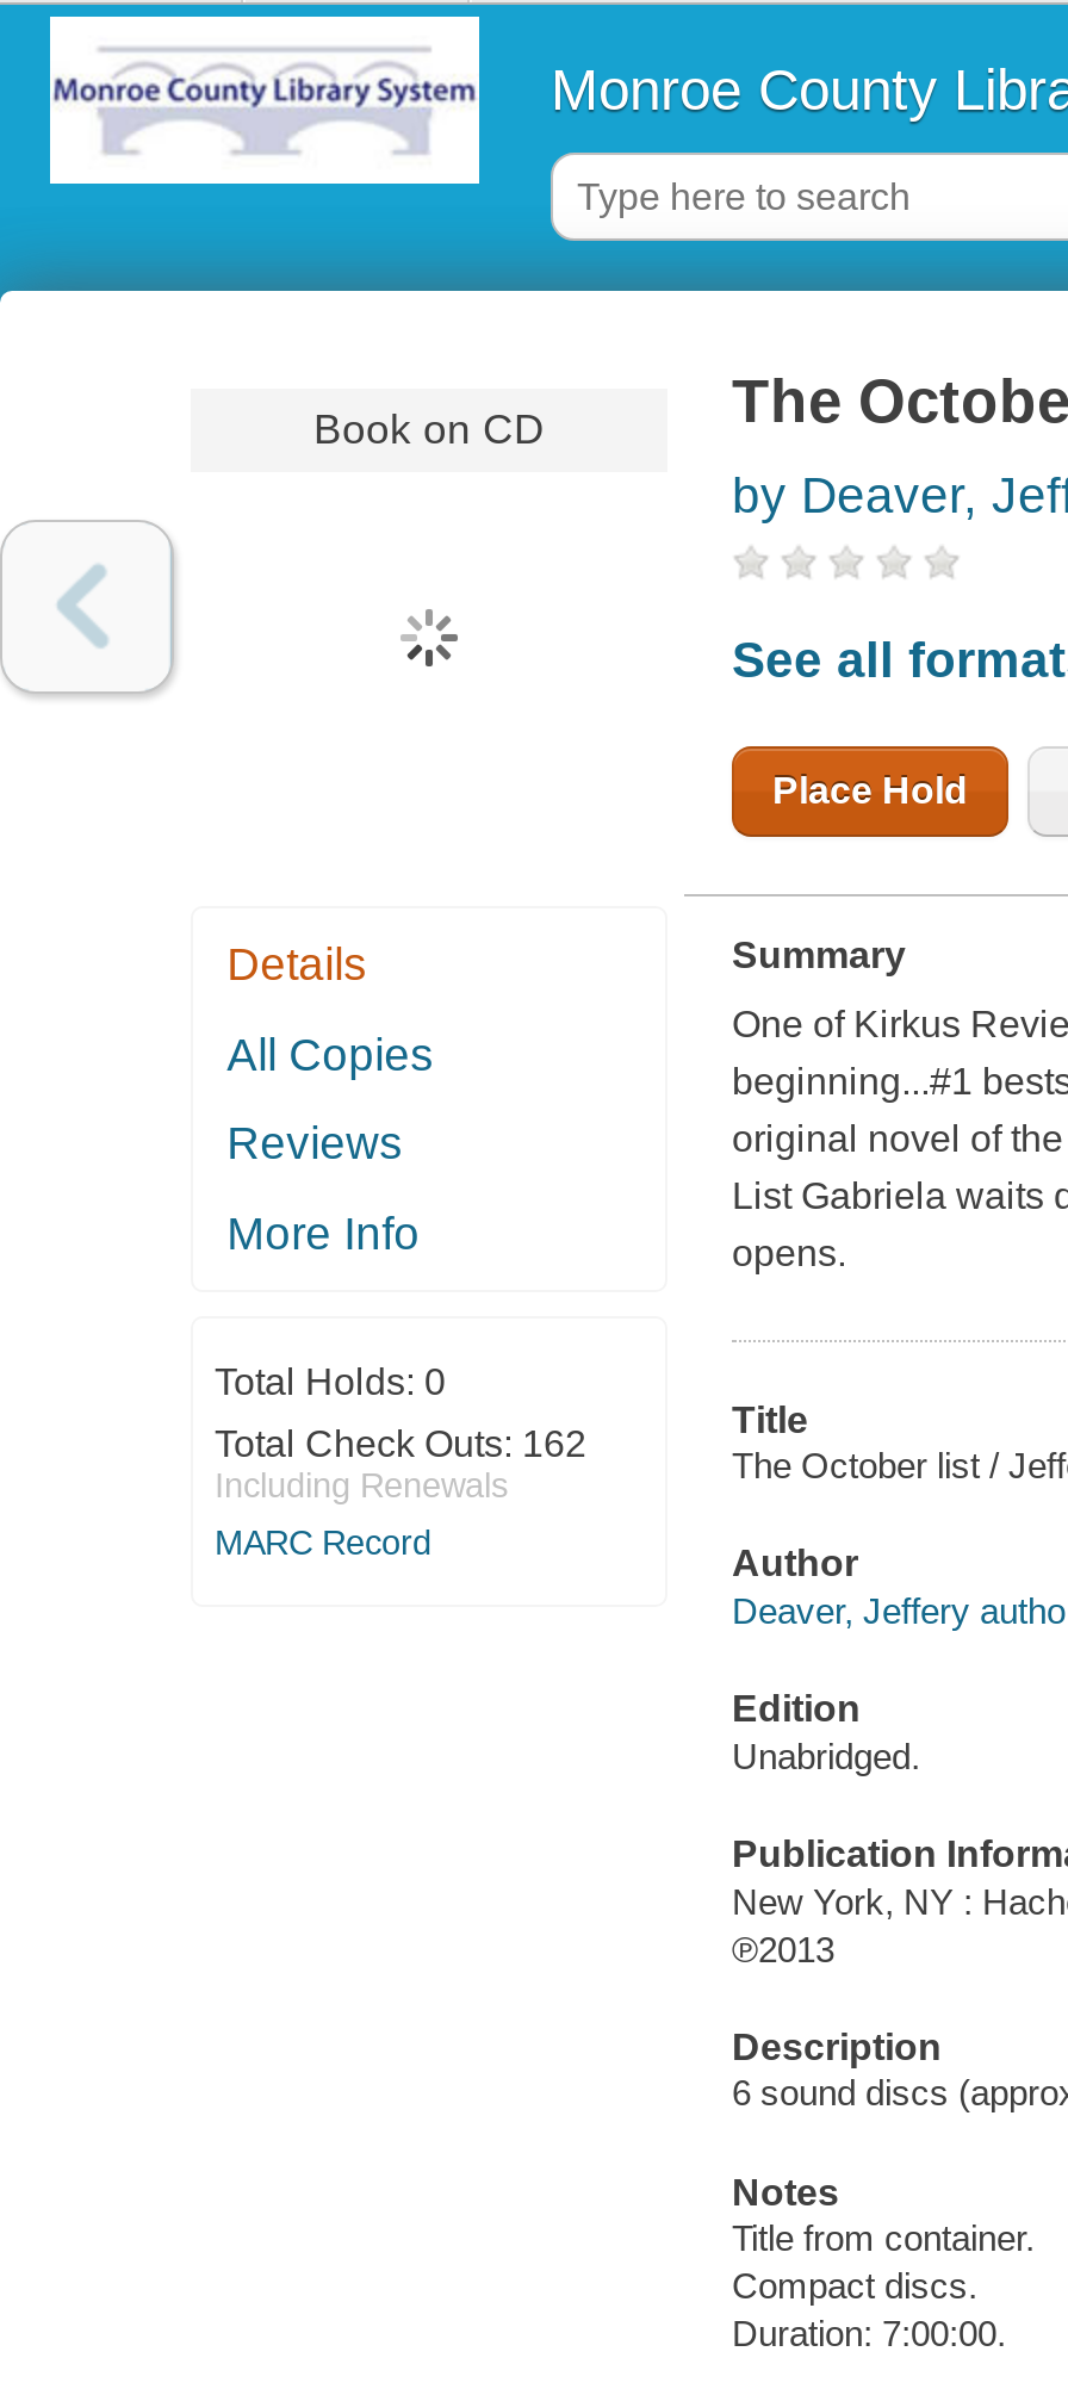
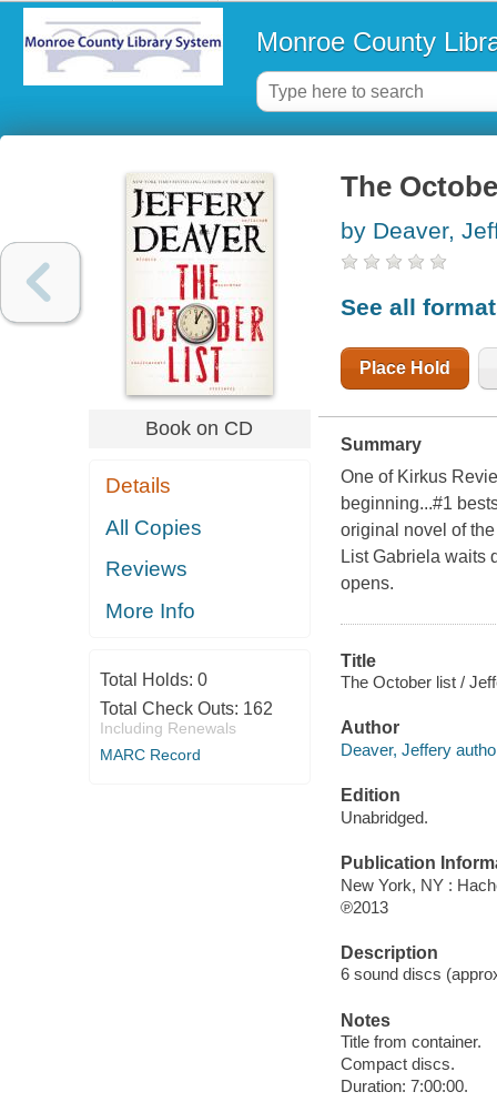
moved down: Book on CD

+ [image]

moved down: Details | All Copies | Reviews | More Info | Total Holds: 0 | Total Check Outs: 162 | Including Renewals | MARC Record
